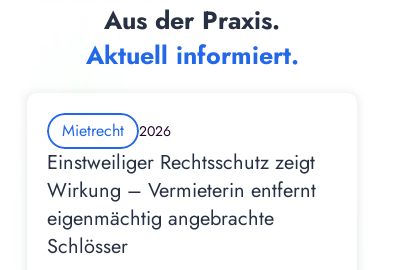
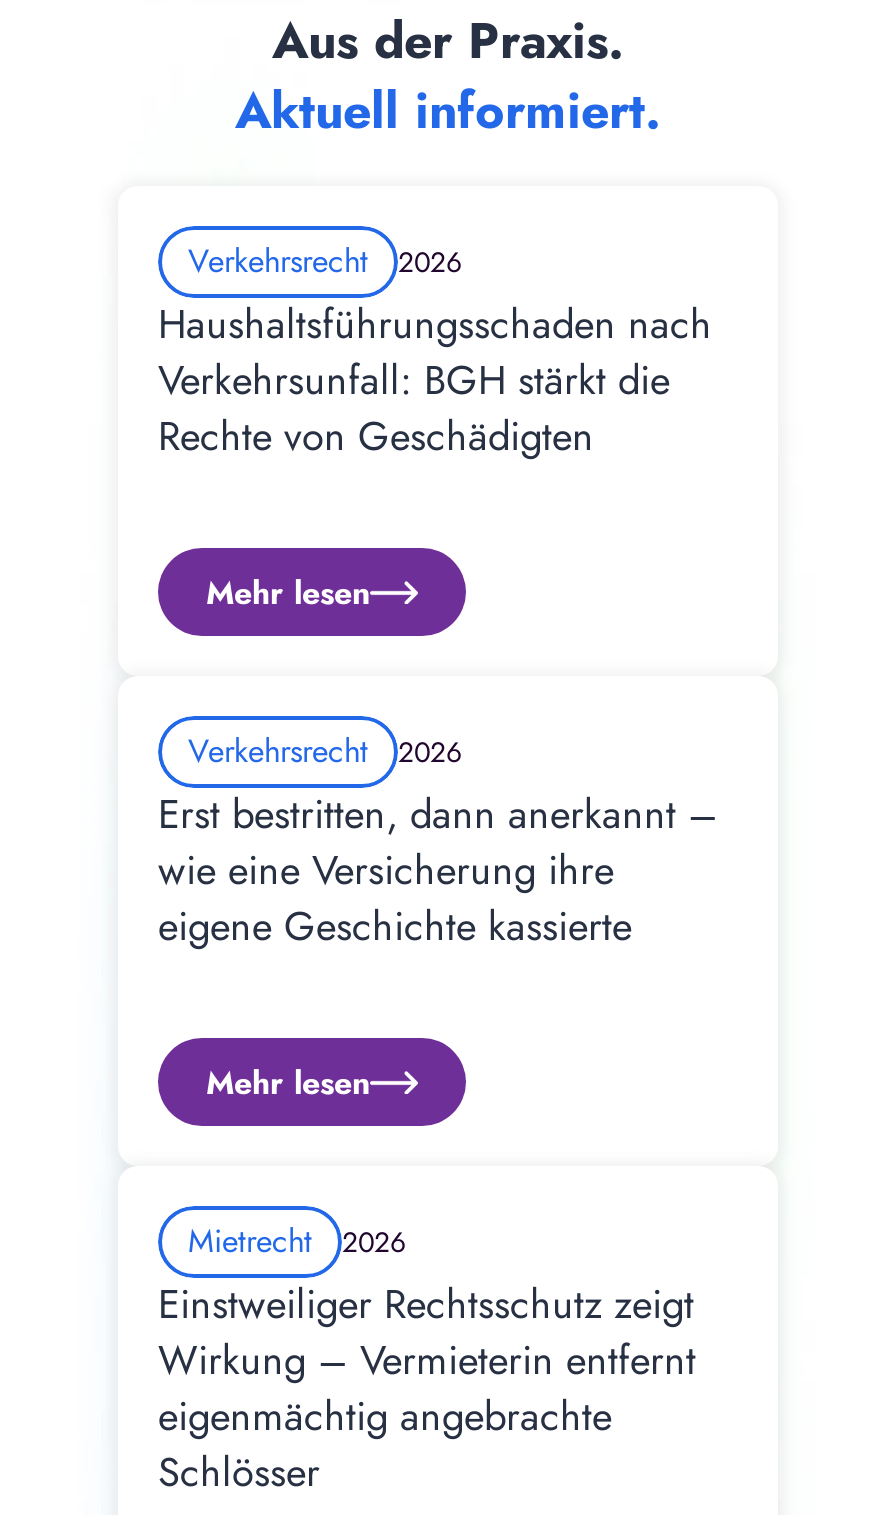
+ Verkehrsrecht
+ 2026
+ Haushaltsführungsschaden nach
+ Verkehrsunfall: BGH stärkt die
+ Rechte von Geschädigten
+ Mehr lesen
+ Verkehrsrecht
+ 2026
+ Erst bestritten, dann anerkannt –
+ wie eine Versicherung ihre
+ eigene Geschichte kassierte
+ Mehr lesen
